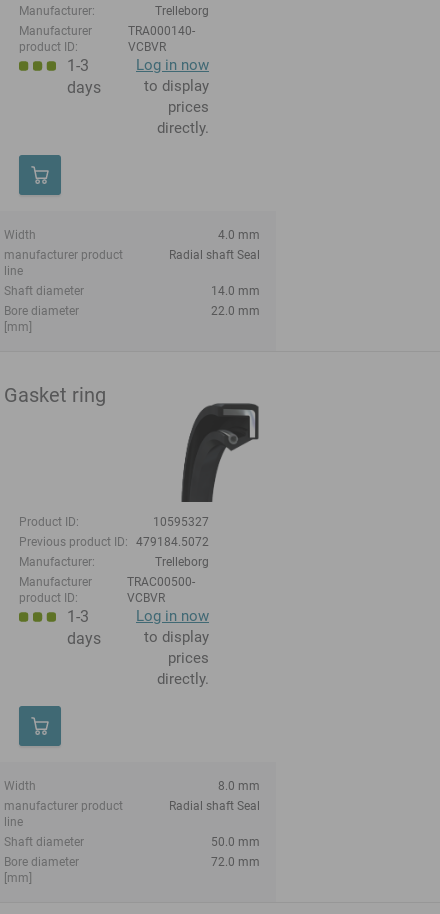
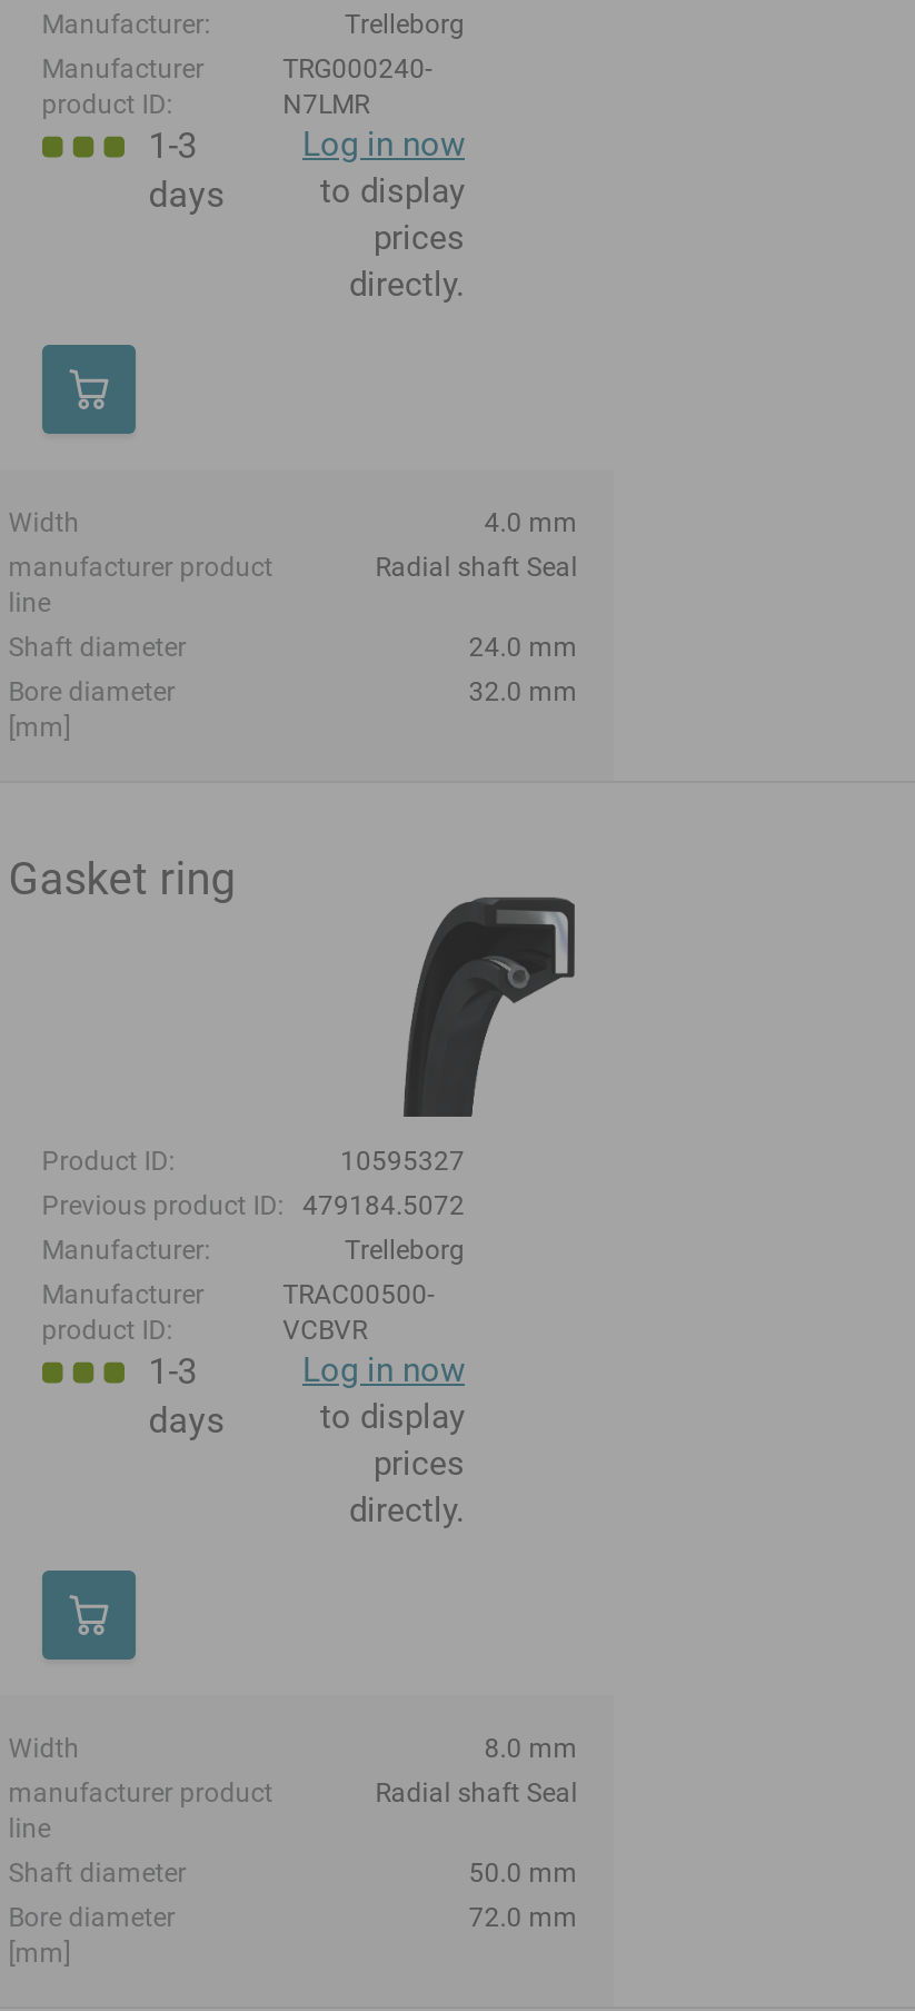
- TRA000140-
- VCBVR
+ TRG000240-
+ N7LMR

- 14.0 mm
+ 24.0 mm

- 22.0 mm
+ 32.0 mm
